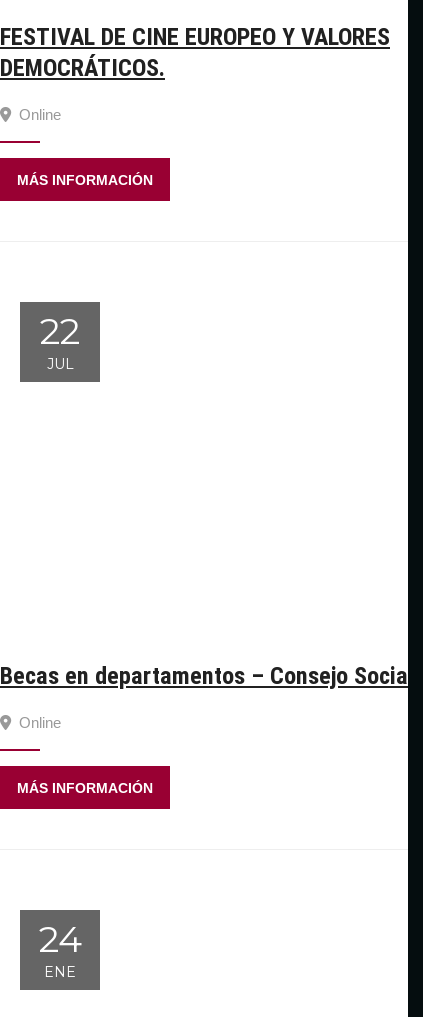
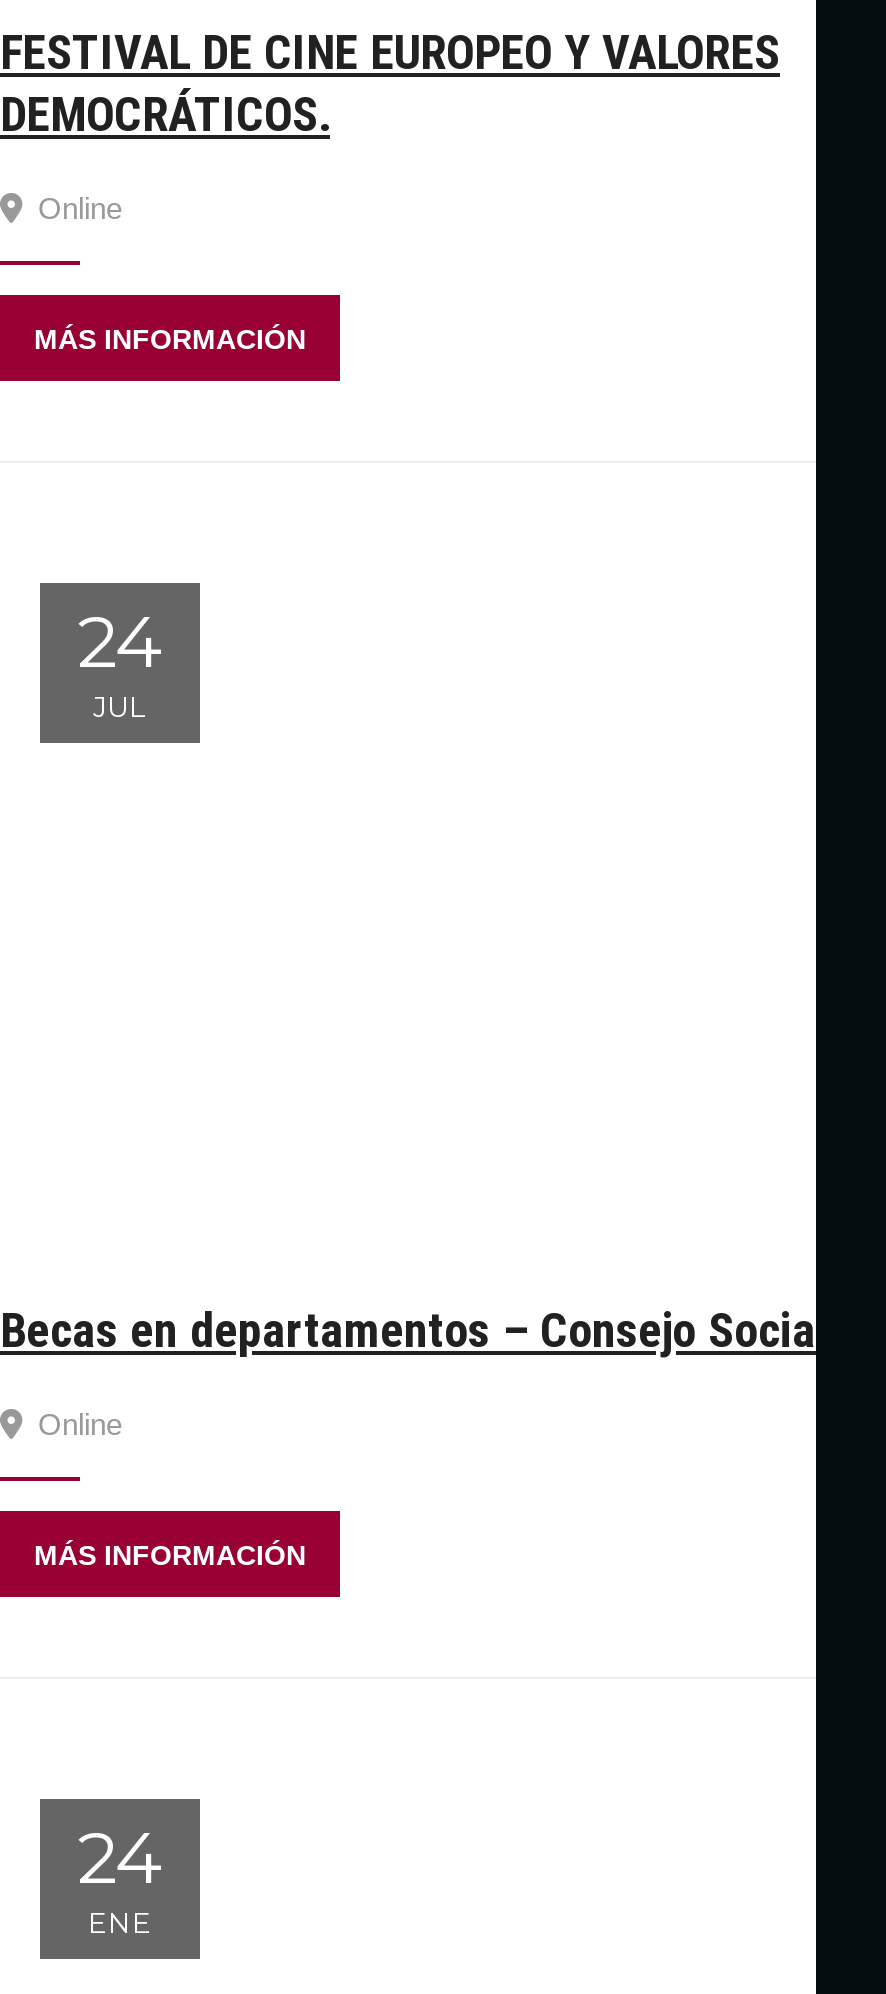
- 22
+ 24
